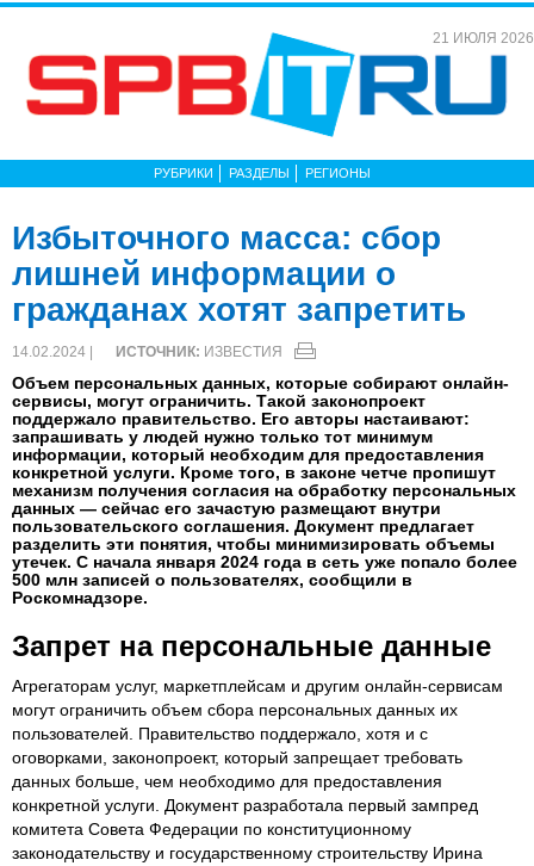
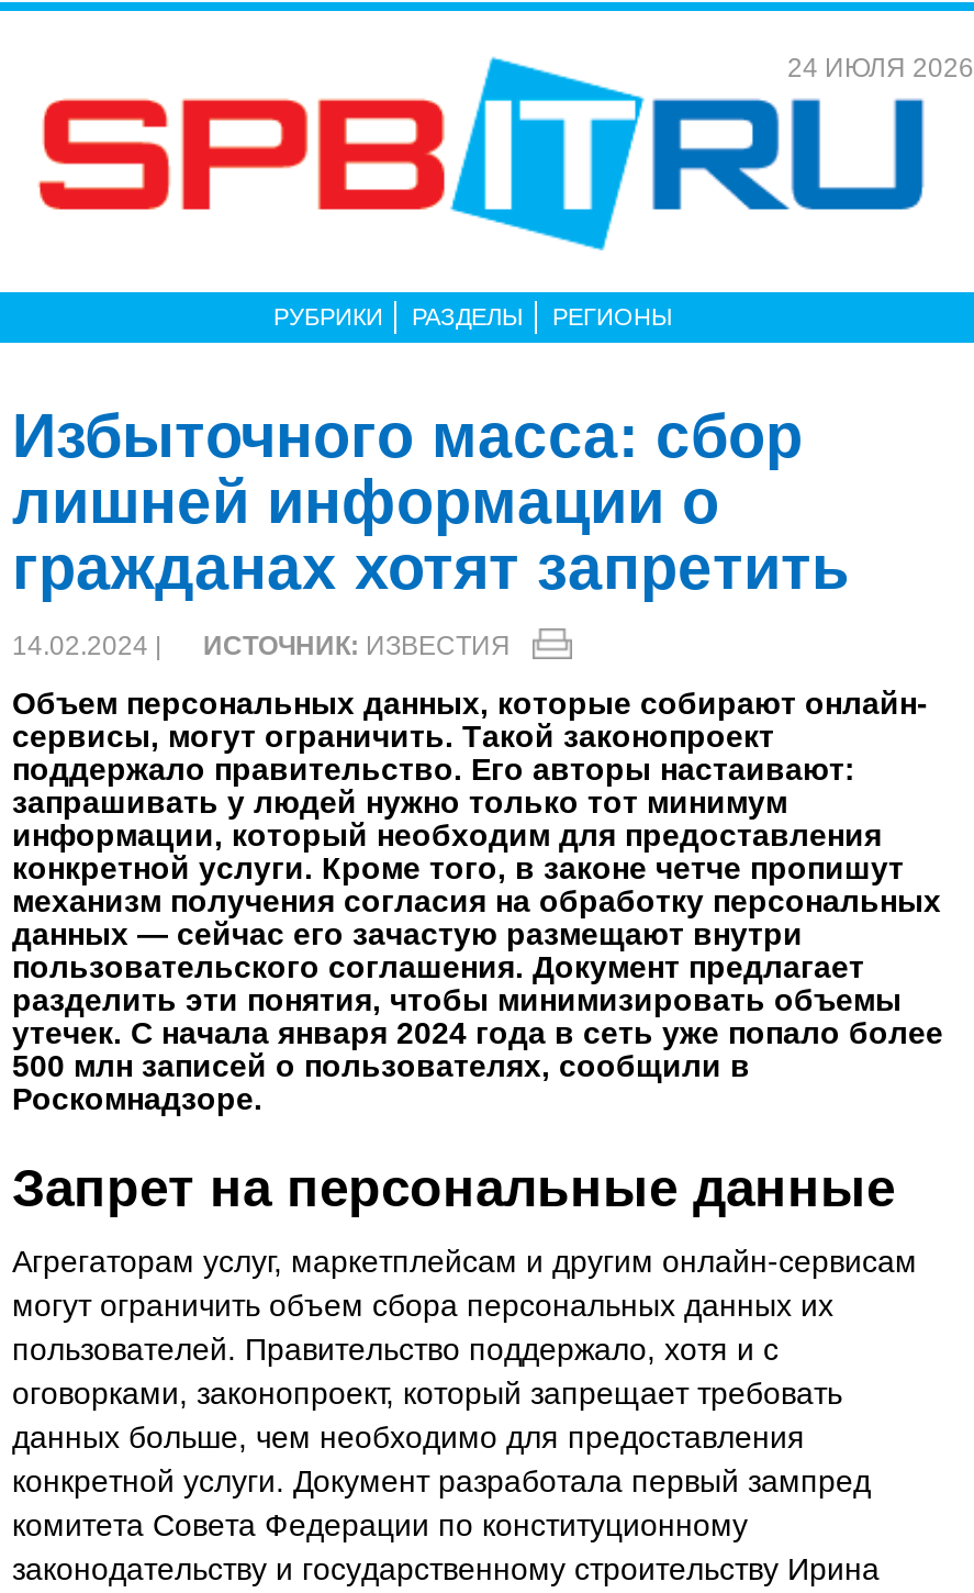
- 21 ИЮЛЯ 2026
+ 24 ИЮЛЯ 2026
